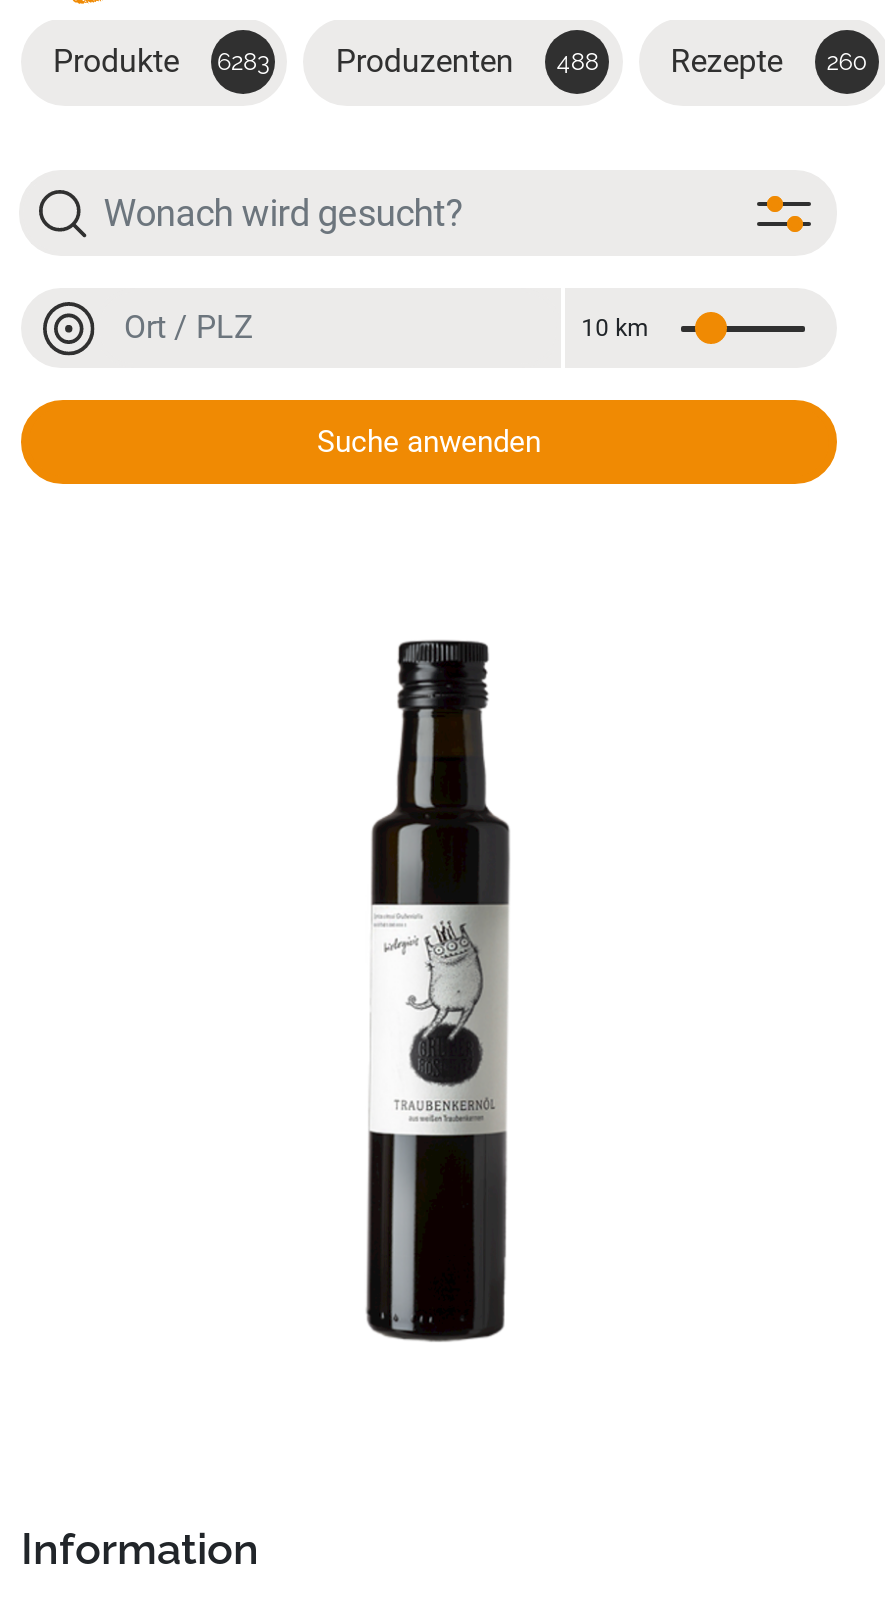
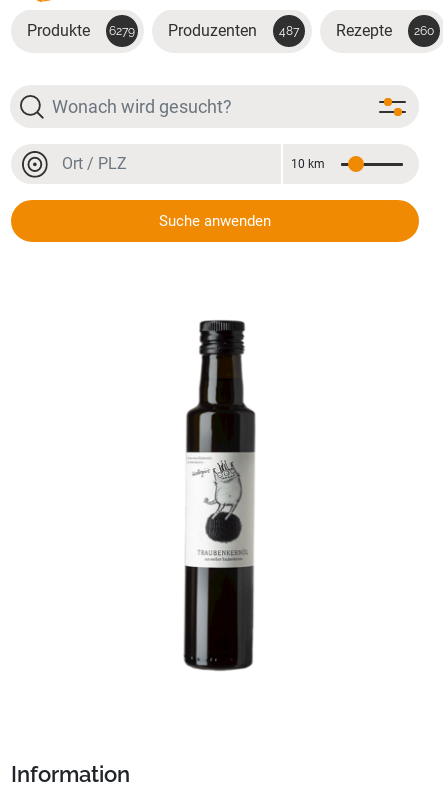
- Produkte 6283
+ Produkte 6279

- Produzenten 488
+ Produzenten 487
